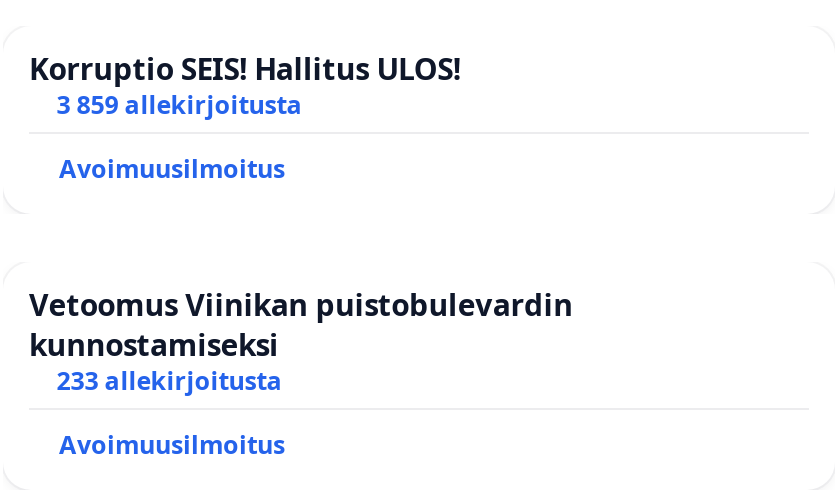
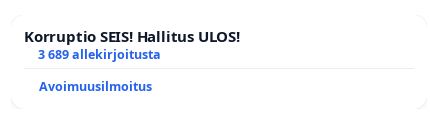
- 3 859 allekirjoitusta
- Avoimuusilmoitus
- Vetoomus Viinikan puistobulevardin
- kunnostamiseksi
- 233 allekirjoitusta
+ 3 689 allekirjoitusta
